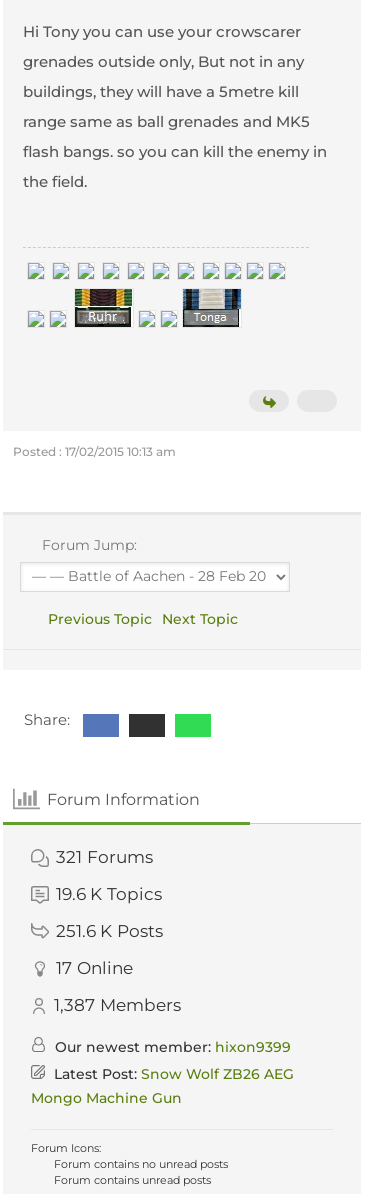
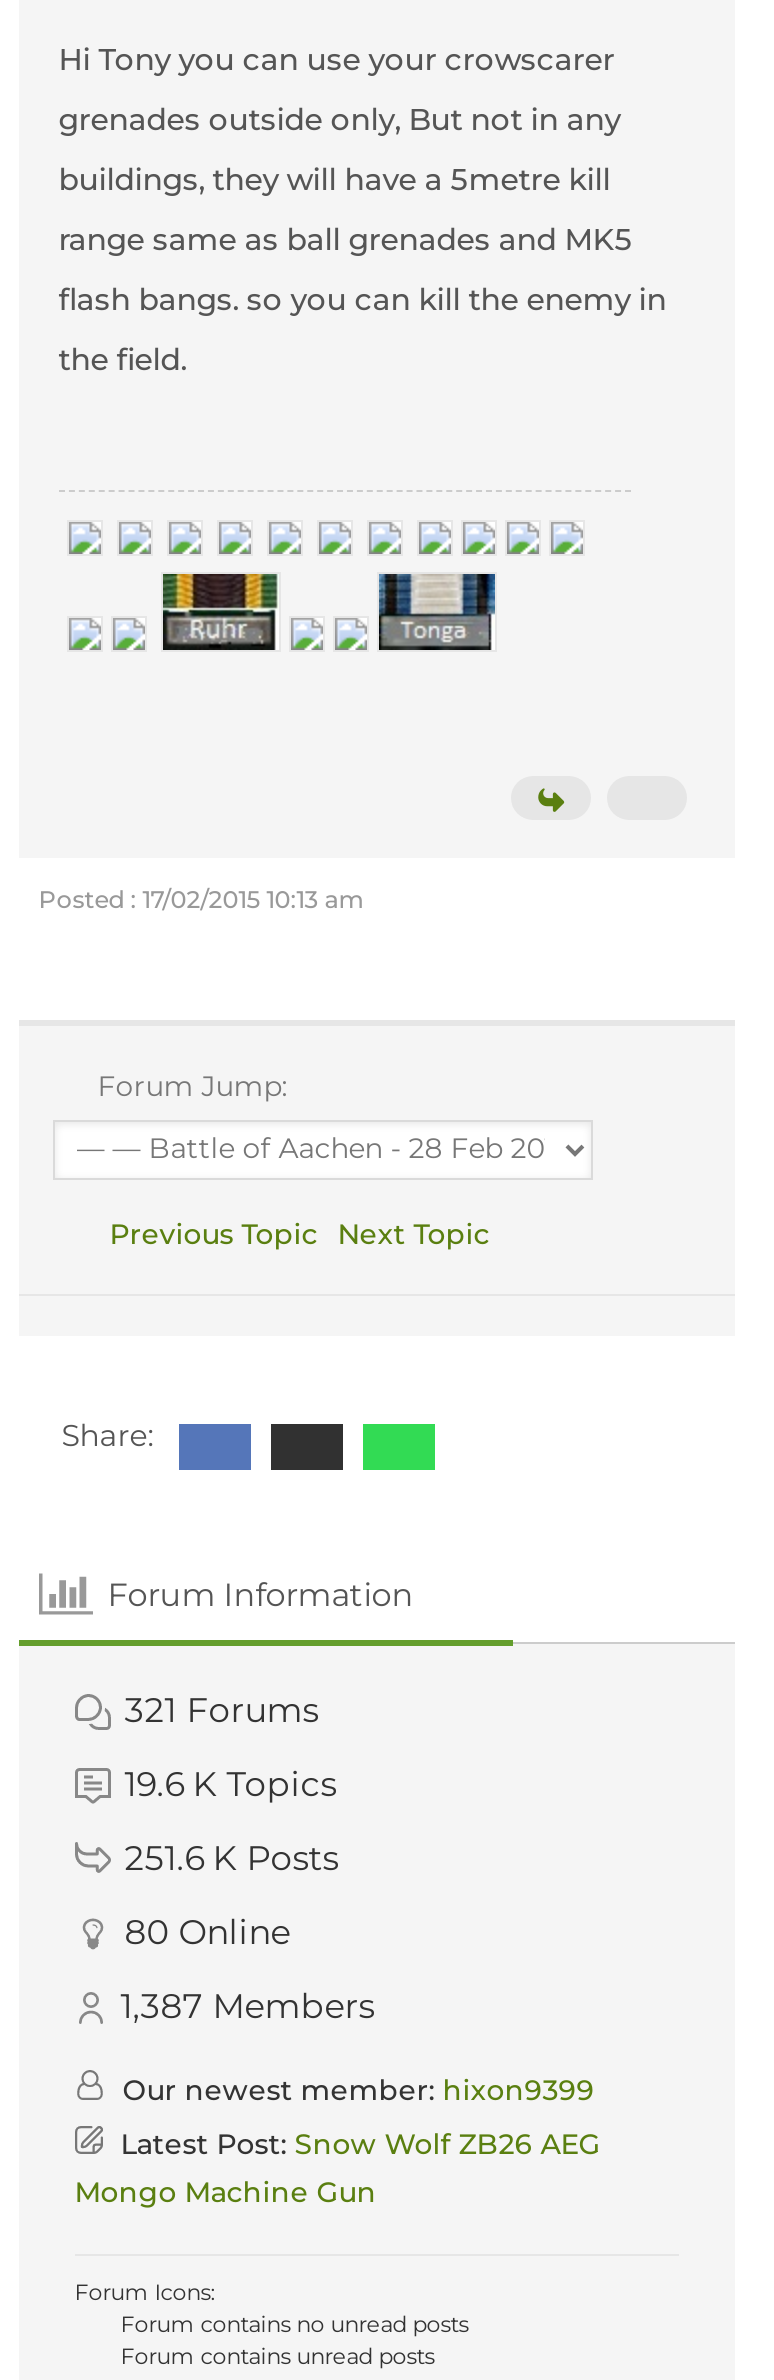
- 17 Online
+ 80 Online
